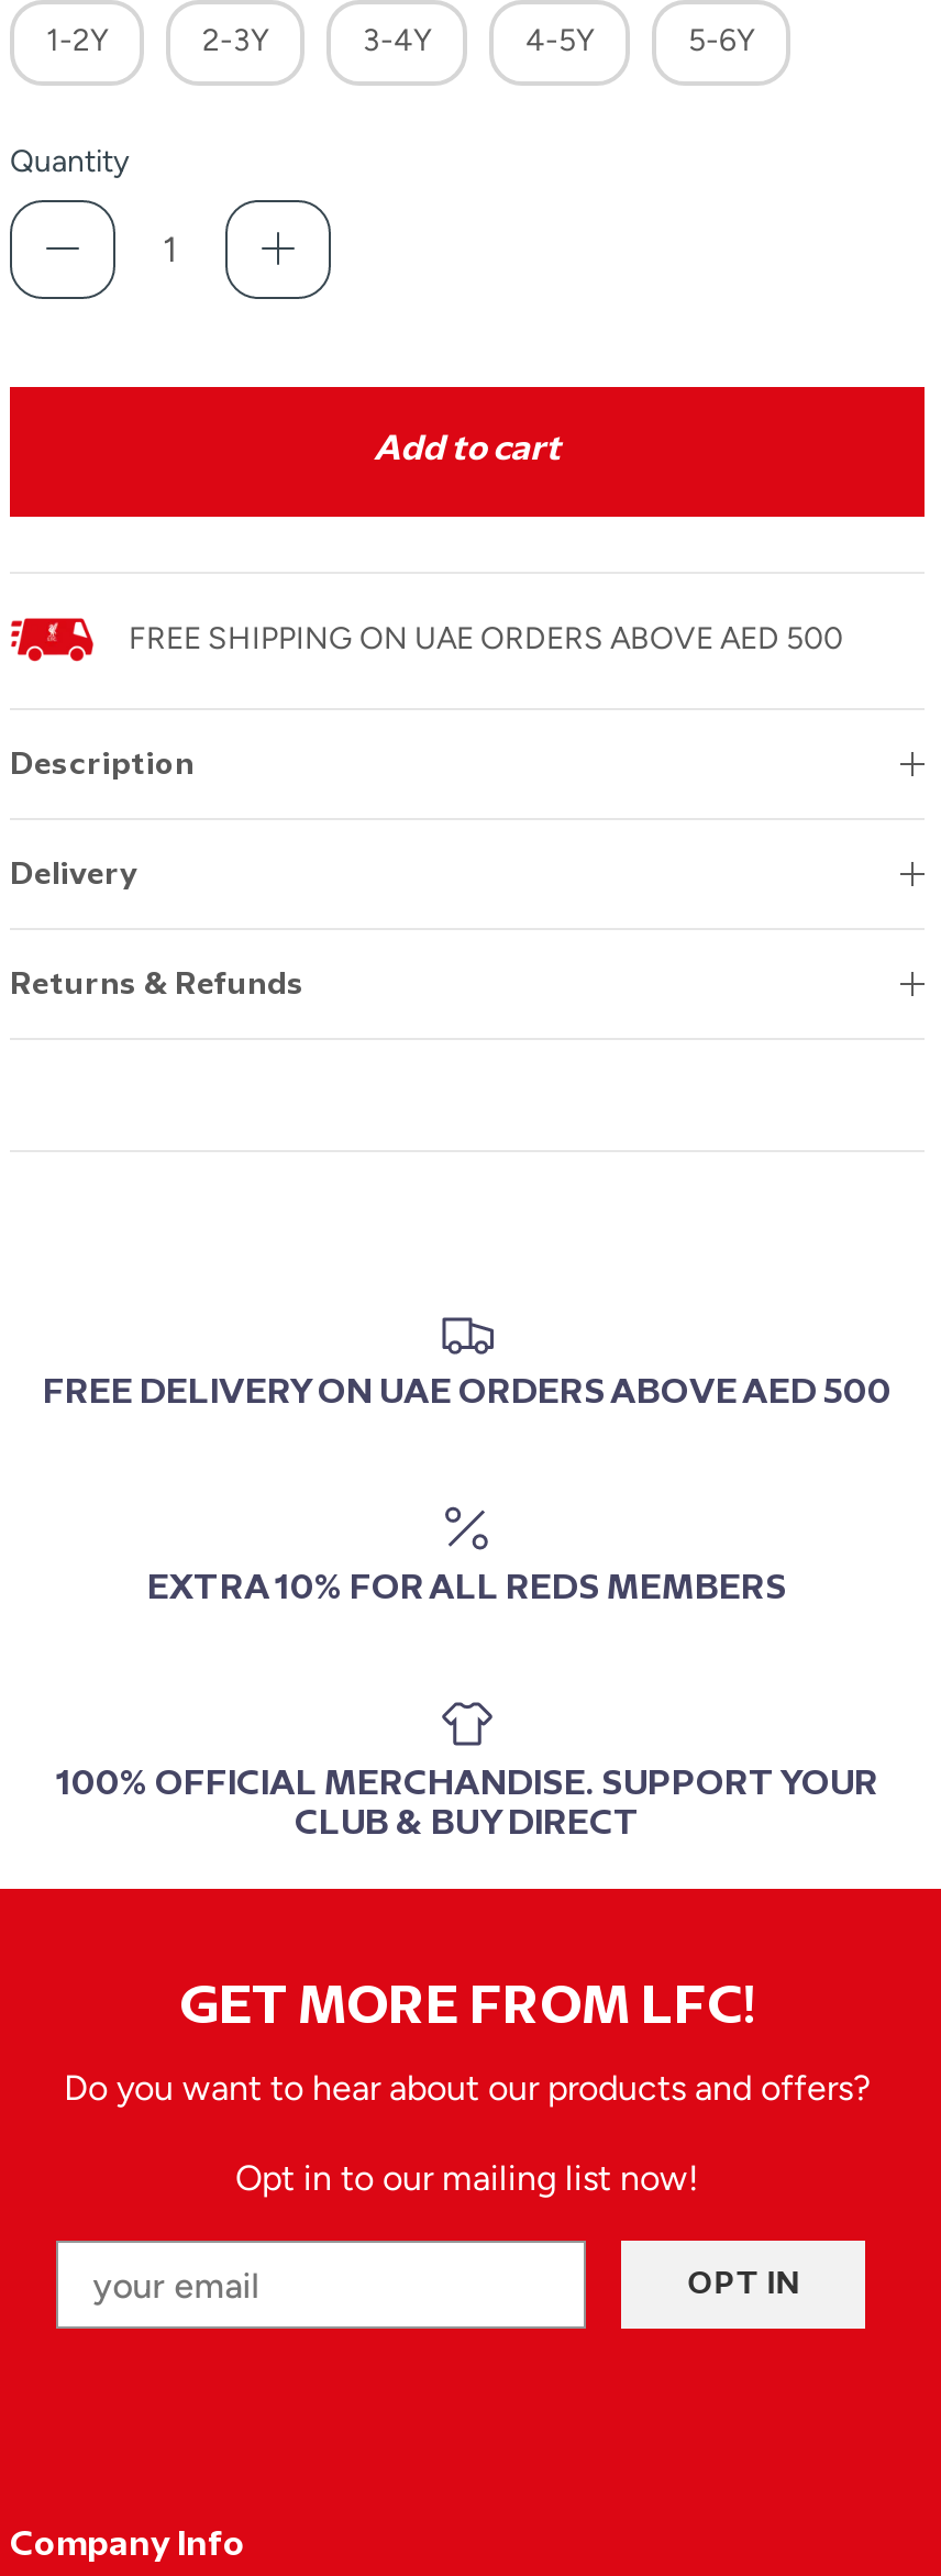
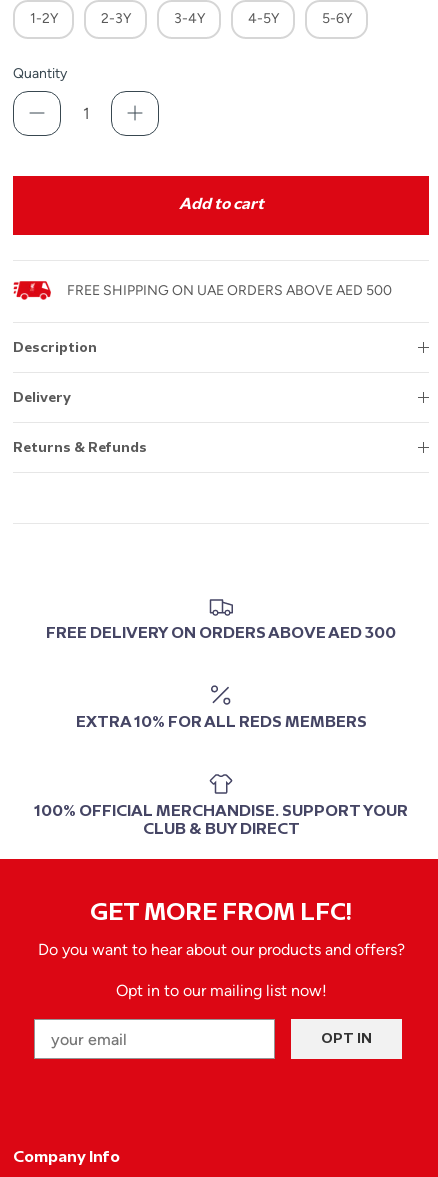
- FREE DELIVERY ON UAE ORDERS ABOVE AED 500
+ FREE DELIVERY ON ORDERS ABOVE AED 300
